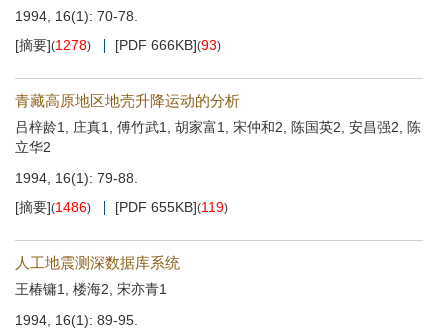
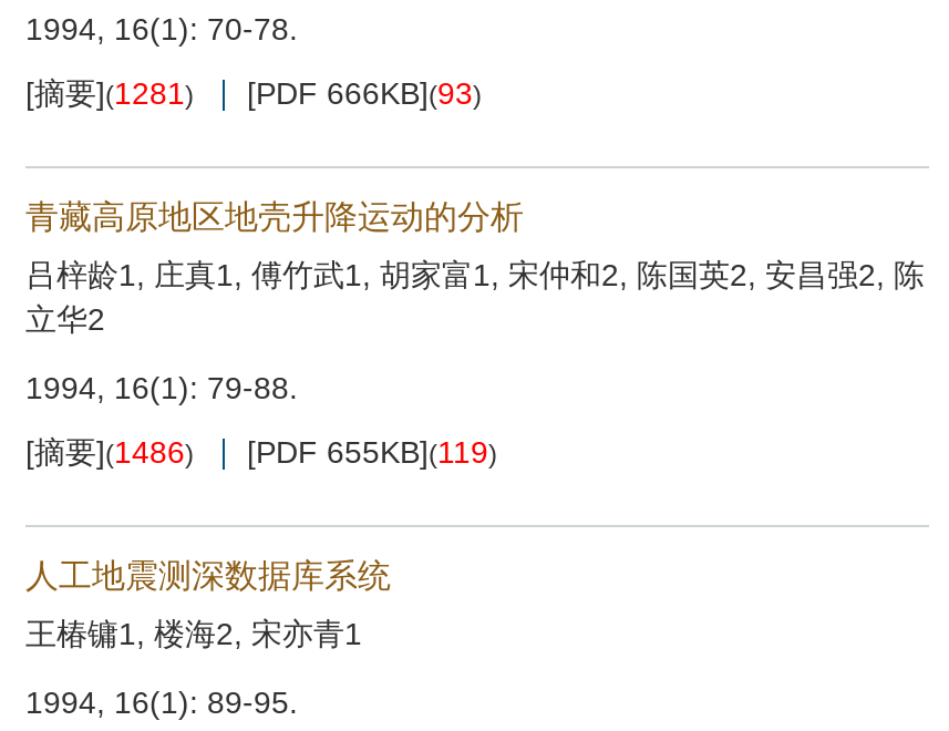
- [摘要](1278) [PDF 666KB](93)
+ [摘要](1281) [PDF 666KB](93)
